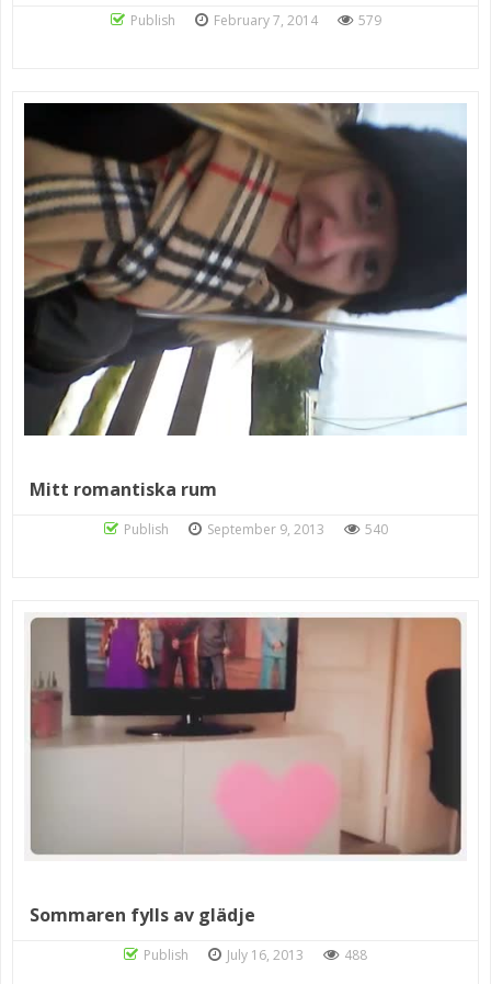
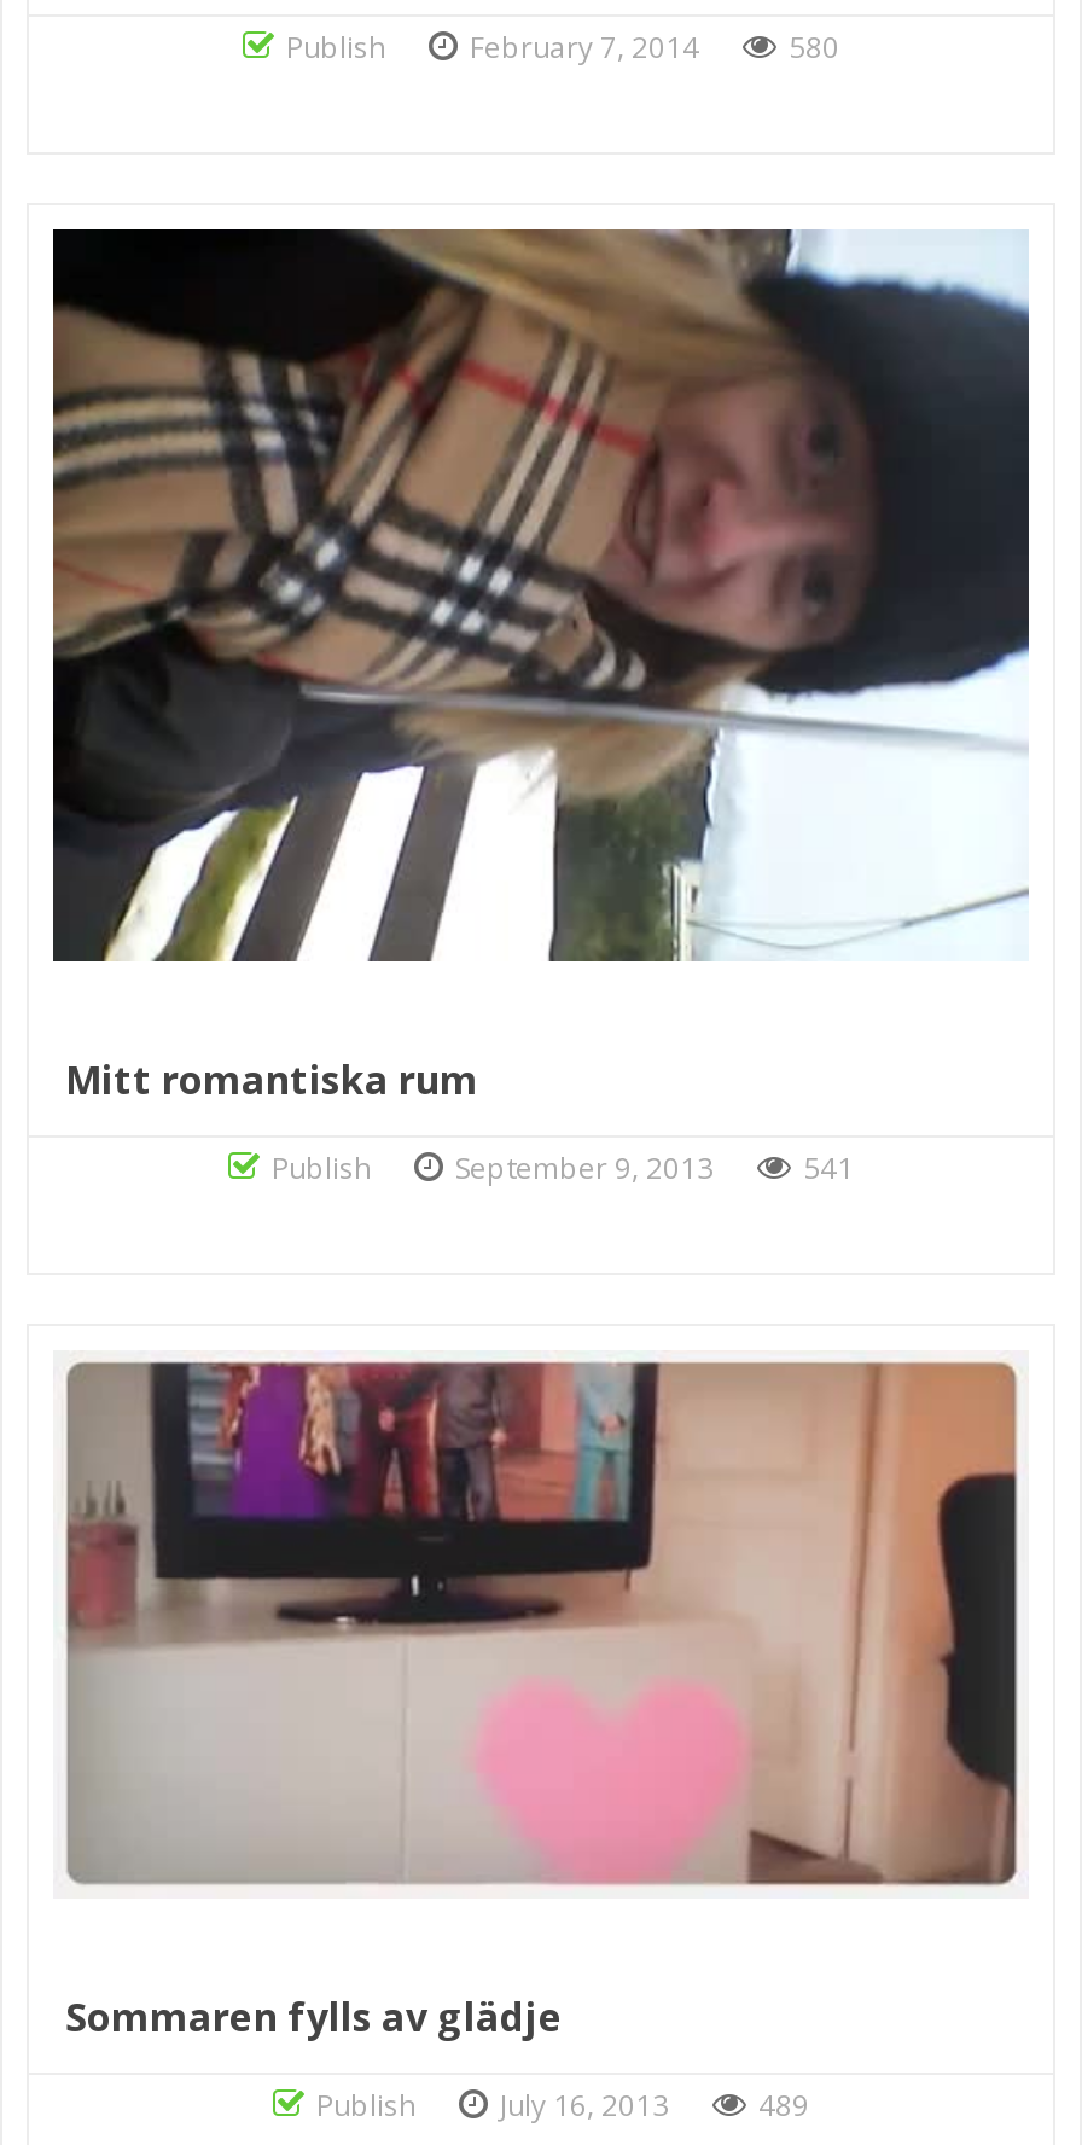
- 579
+ 580

- 540
+ 541

- 488
+ 489
